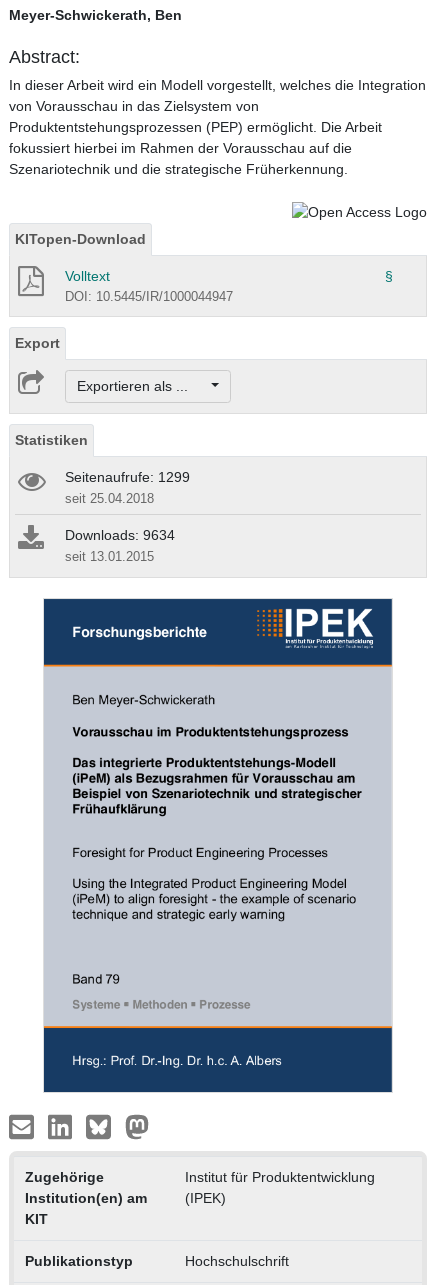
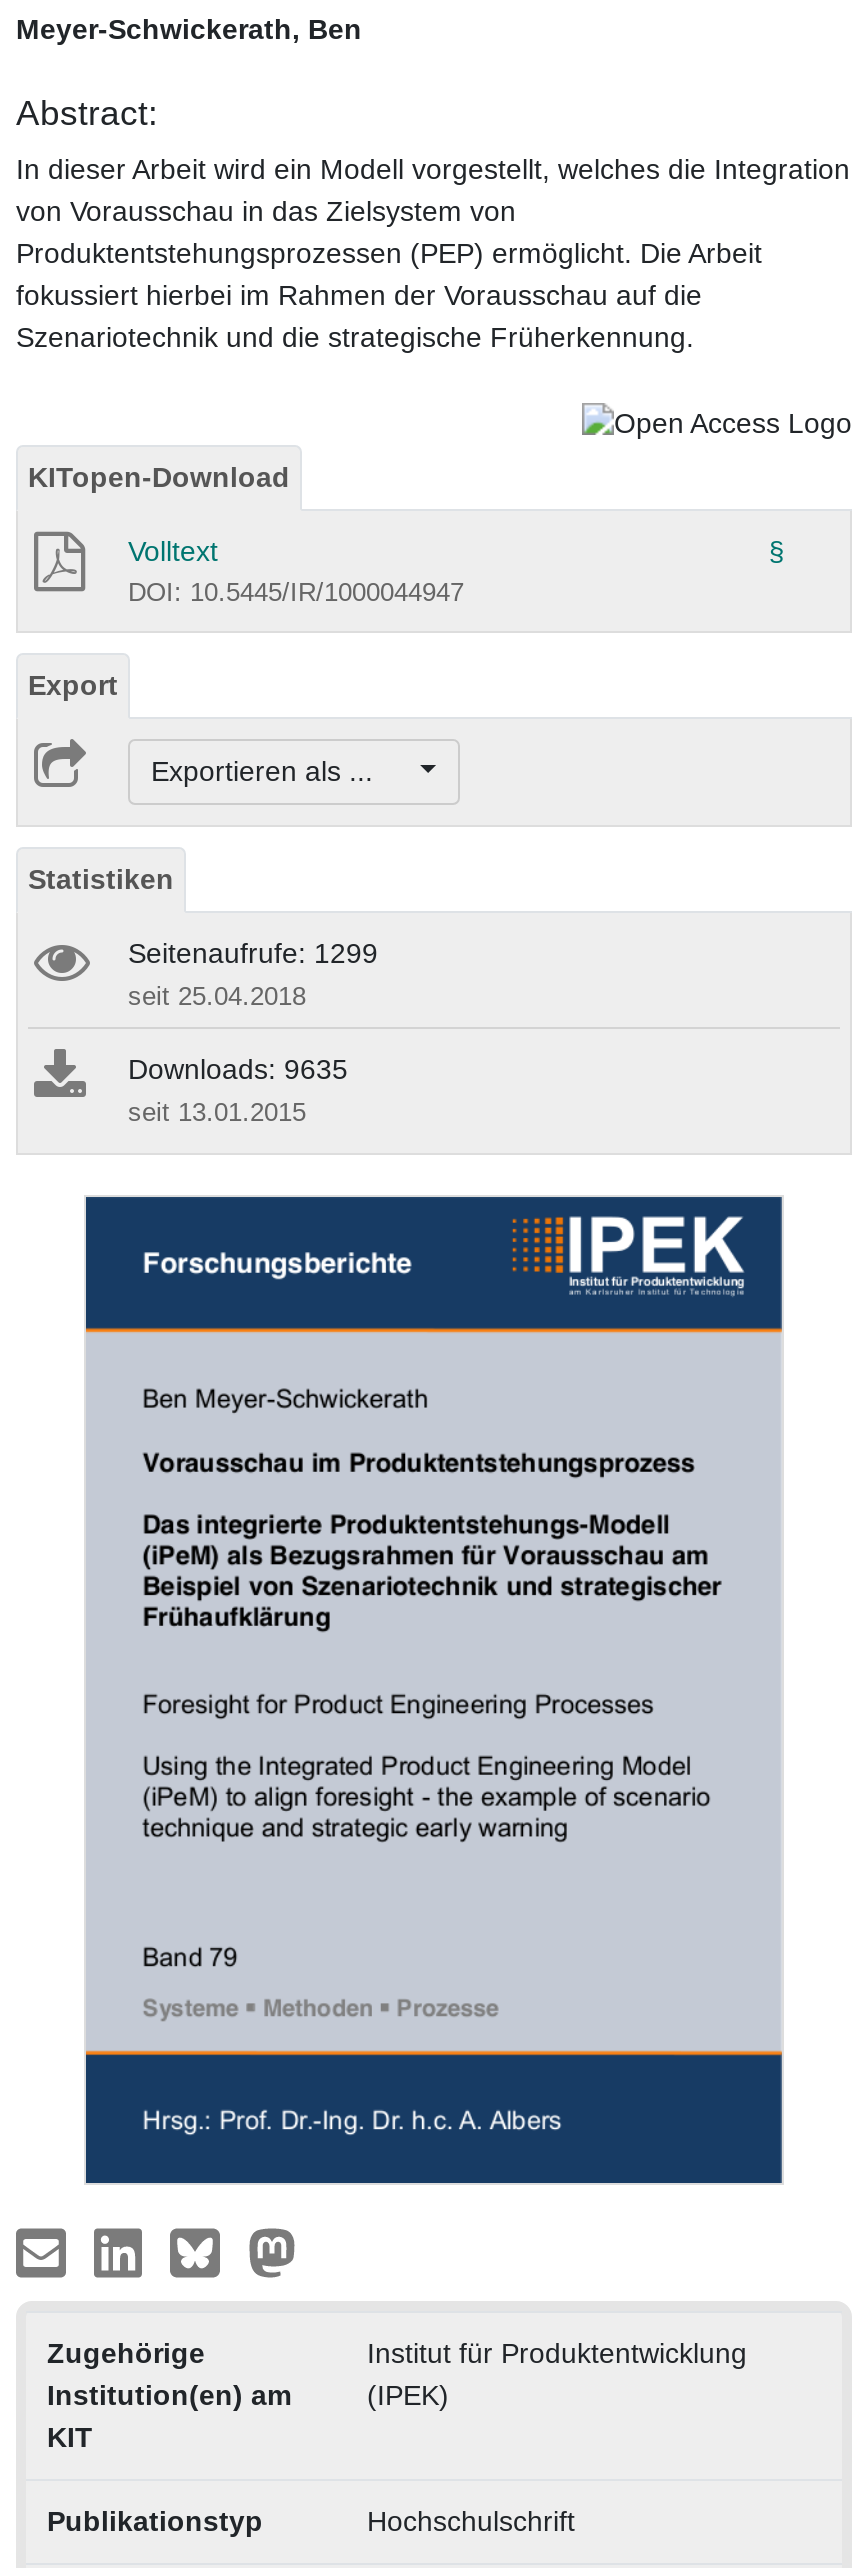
- Downloads: 9634
+ Downloads: 9635
